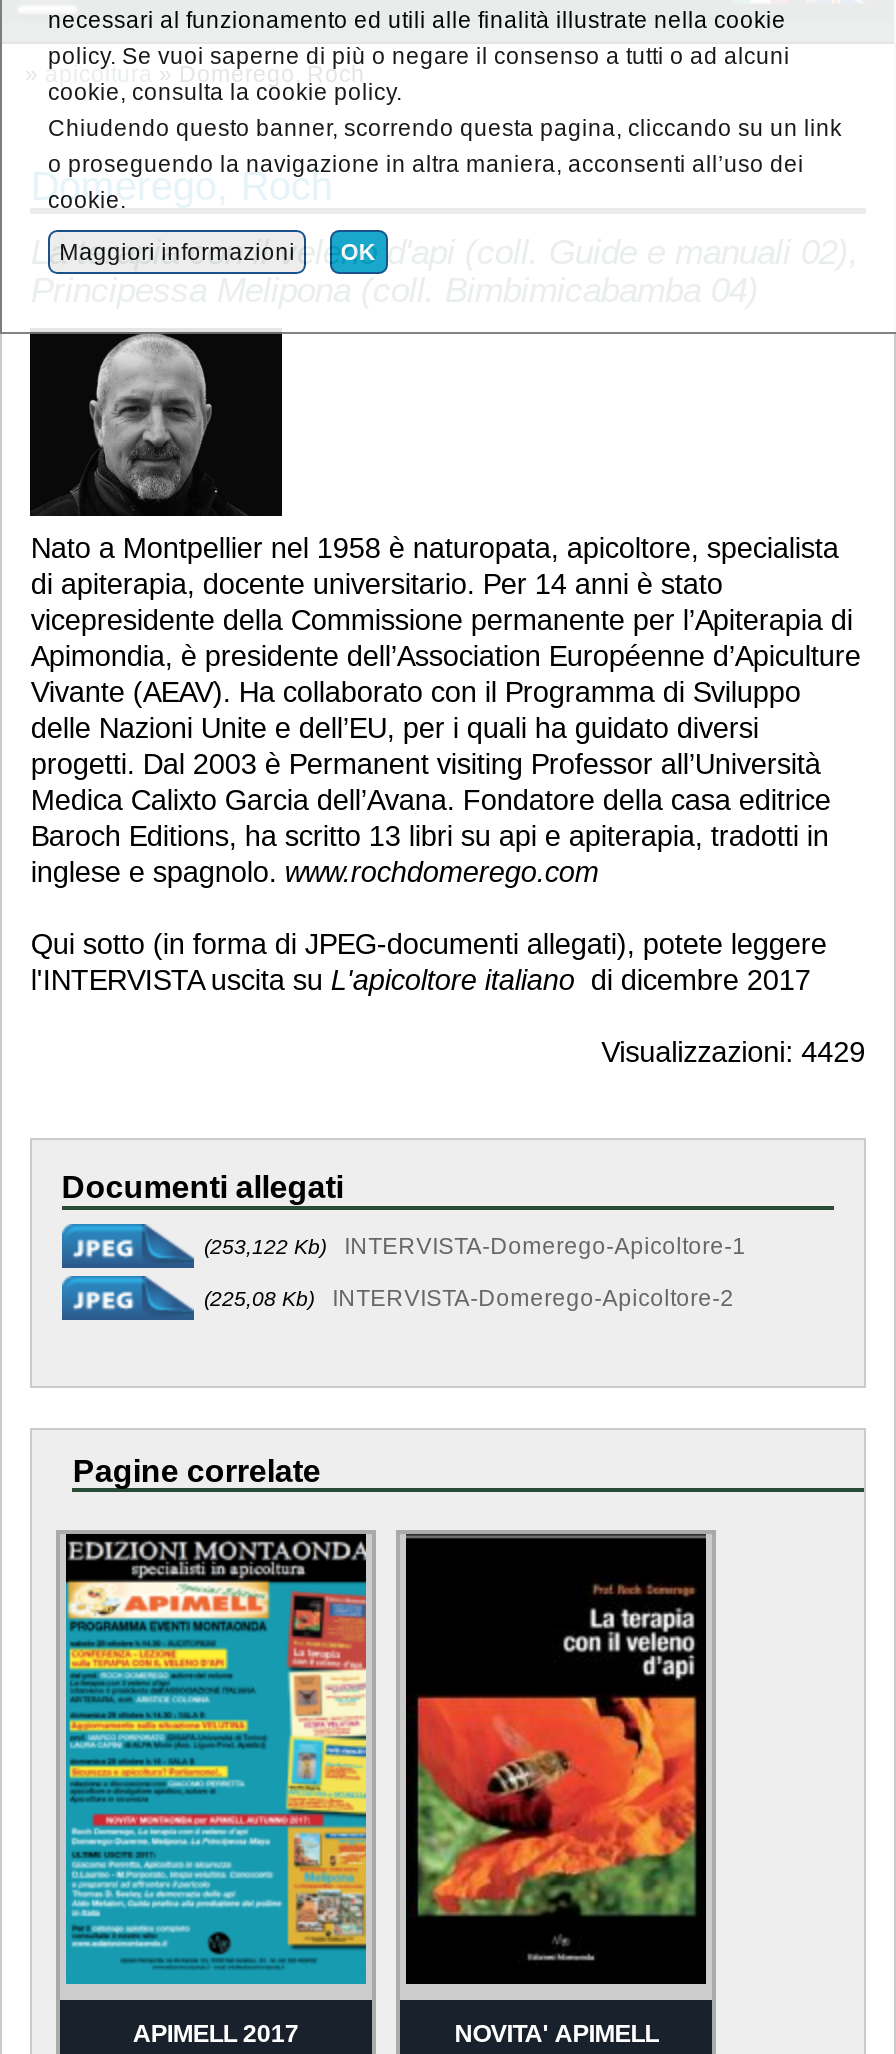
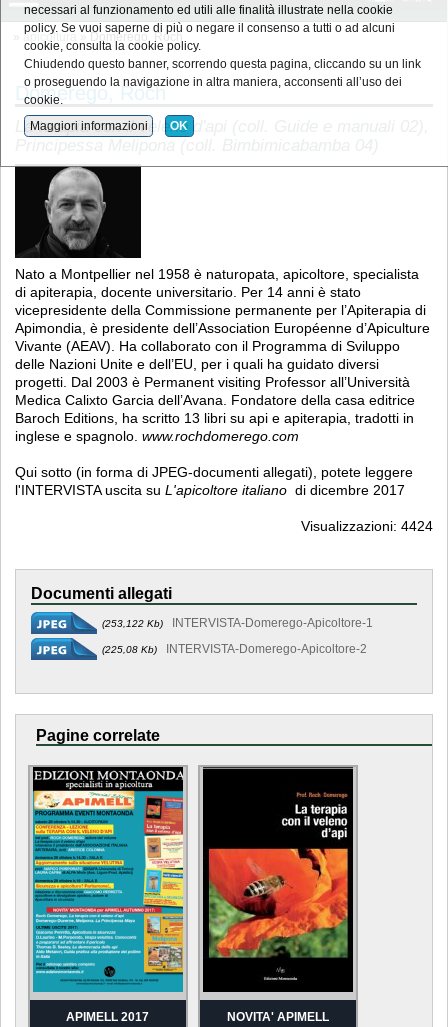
- Visualizzazioni: 4429
+ Visualizzazioni: 4424
